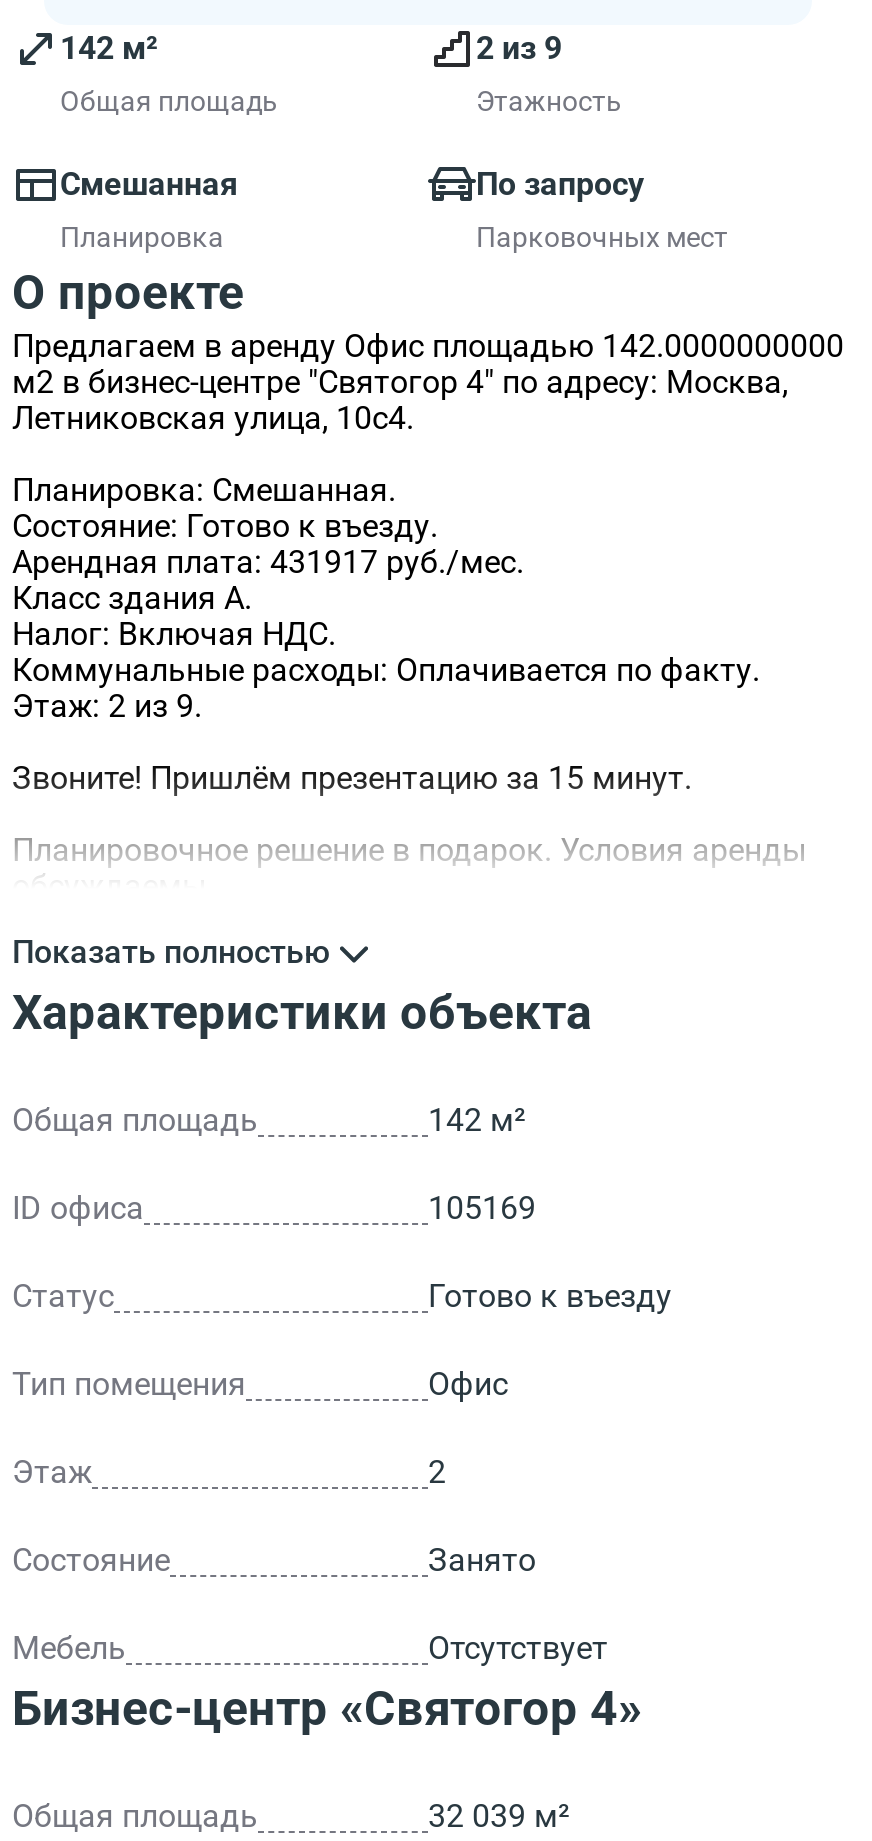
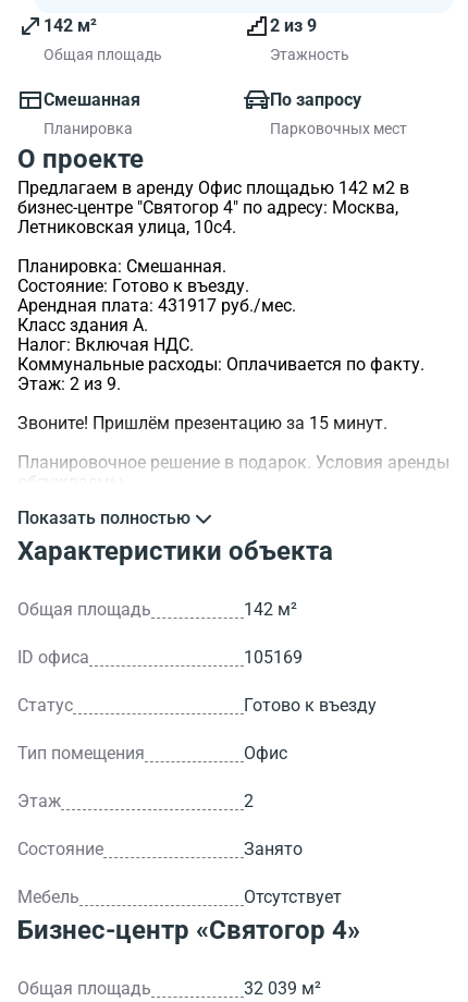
- Предлагаем в аренду Офис площадью 142.0000000000
- м2 в бизнес-центре "Святогор 4" по адресу: Москва,
+ Предлагаем в аренду Офис площадью 142 м2 в
+ бизнес-центре "Святогор 4" по адресу: Москва,
